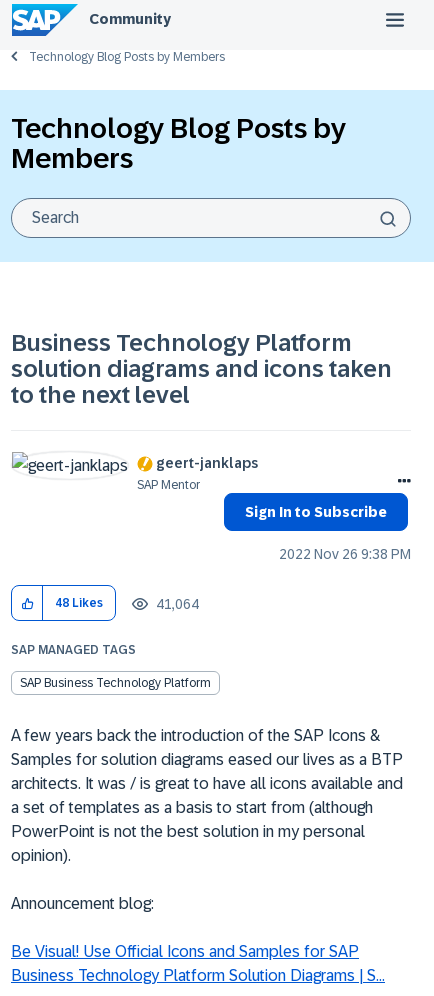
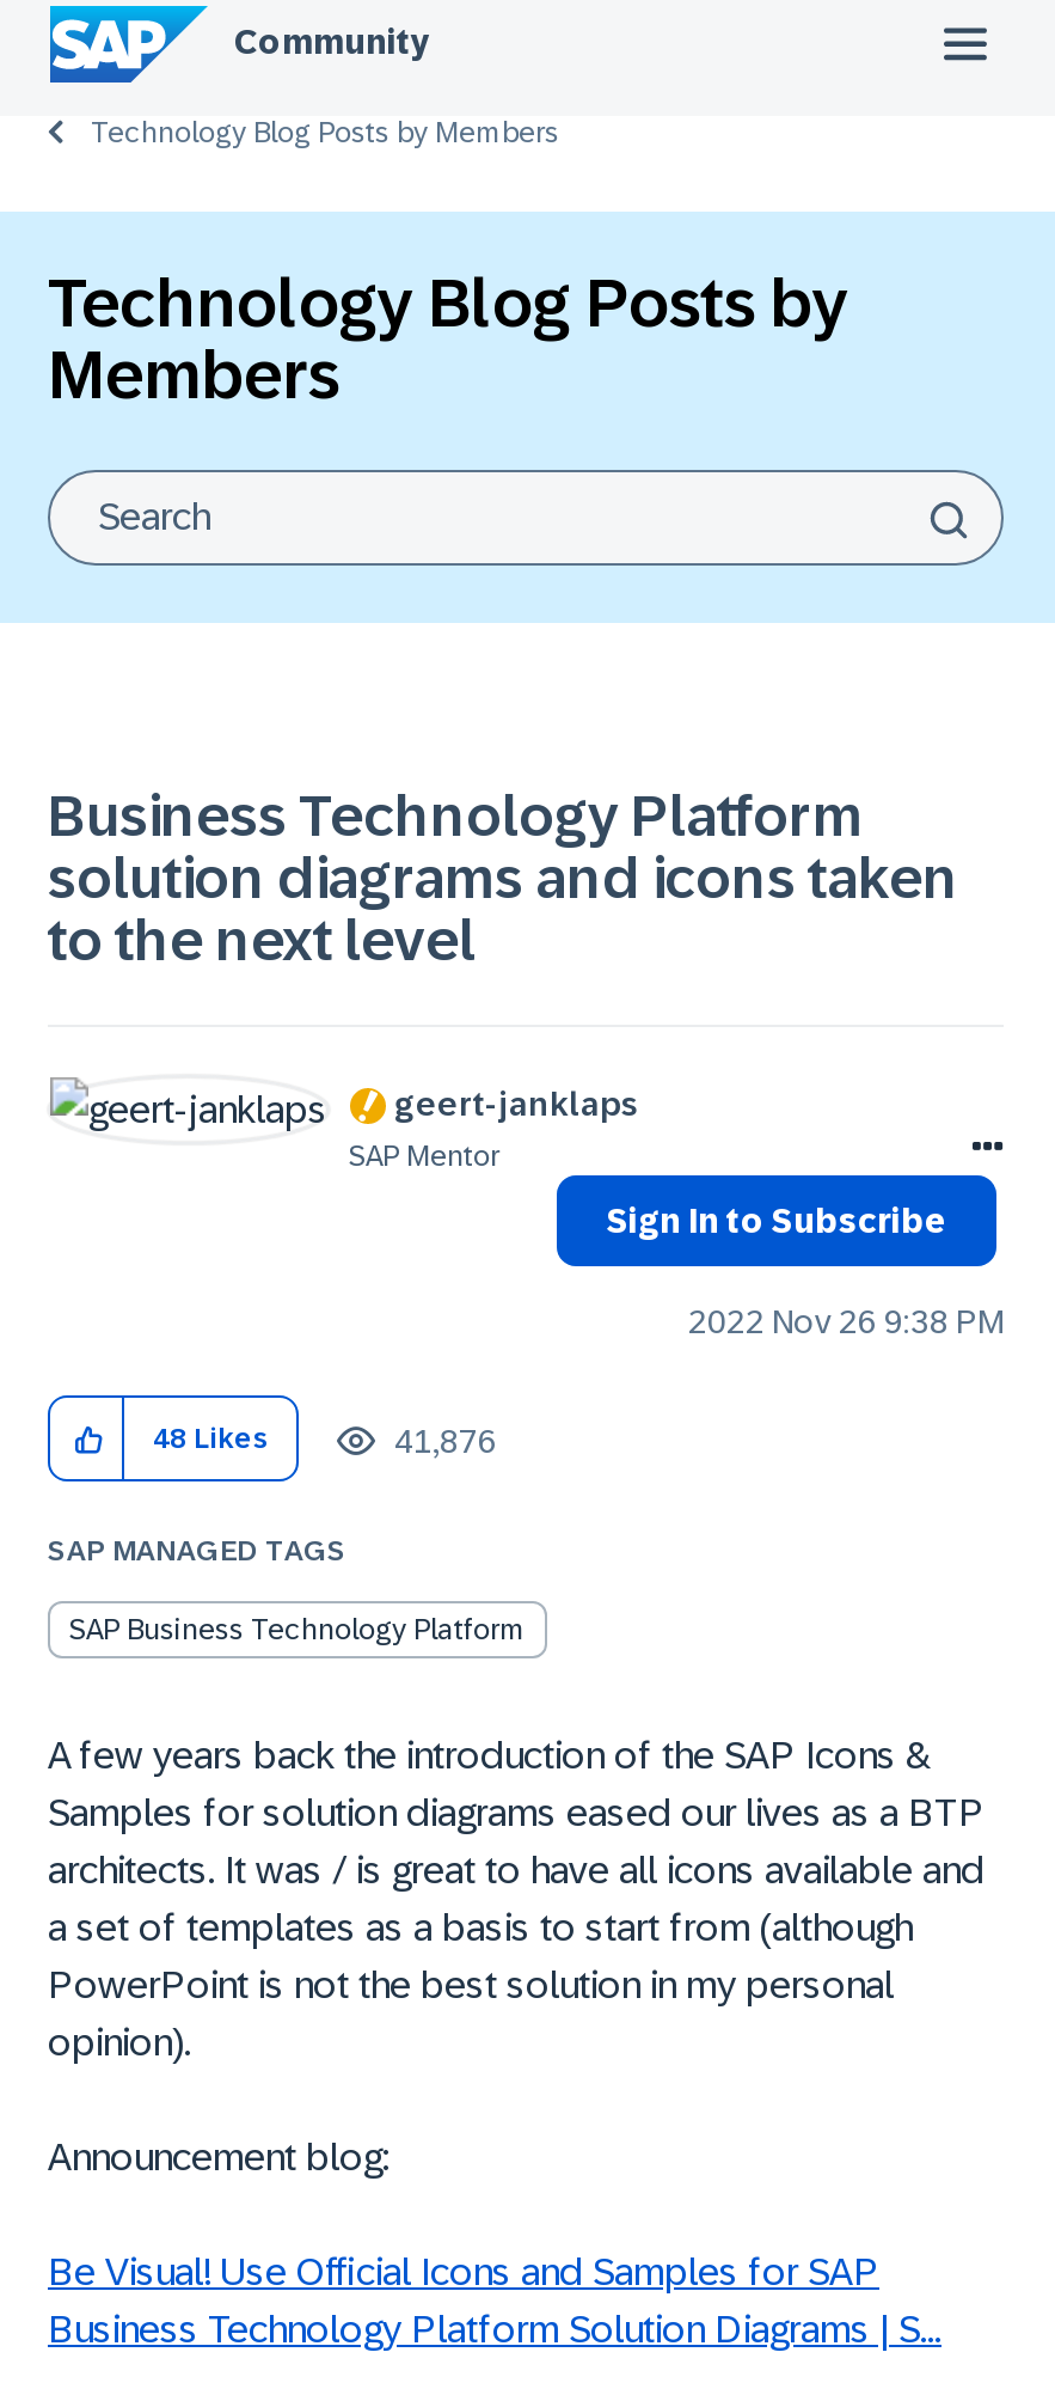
- 41,064
+ 41,876
